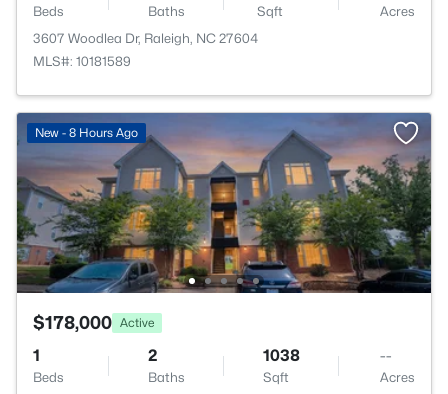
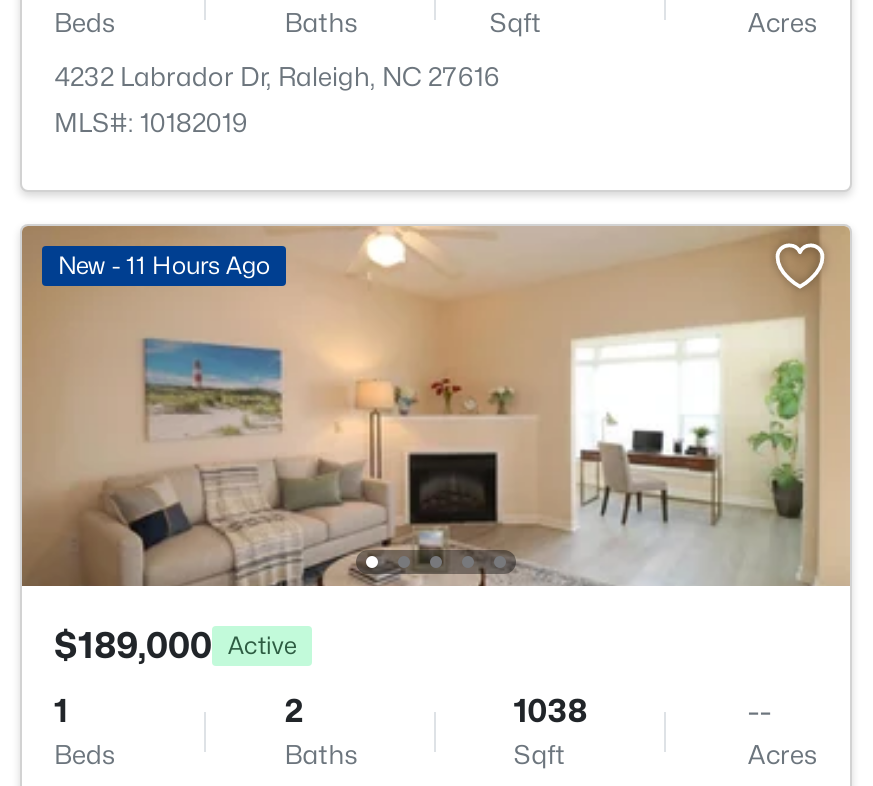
- 3607 Woodlea Dr, Raleigh, NC 27604
+ 4232 Labrador Dr, Raleigh, NC 27616

- MLS#: 10181589
+ MLS#: 10182019

- [image]
- New - 8 Hours Ago
+ [image]
+ New - 11 Hours Ago

- $178,000 Active
+ $189,000 Active
